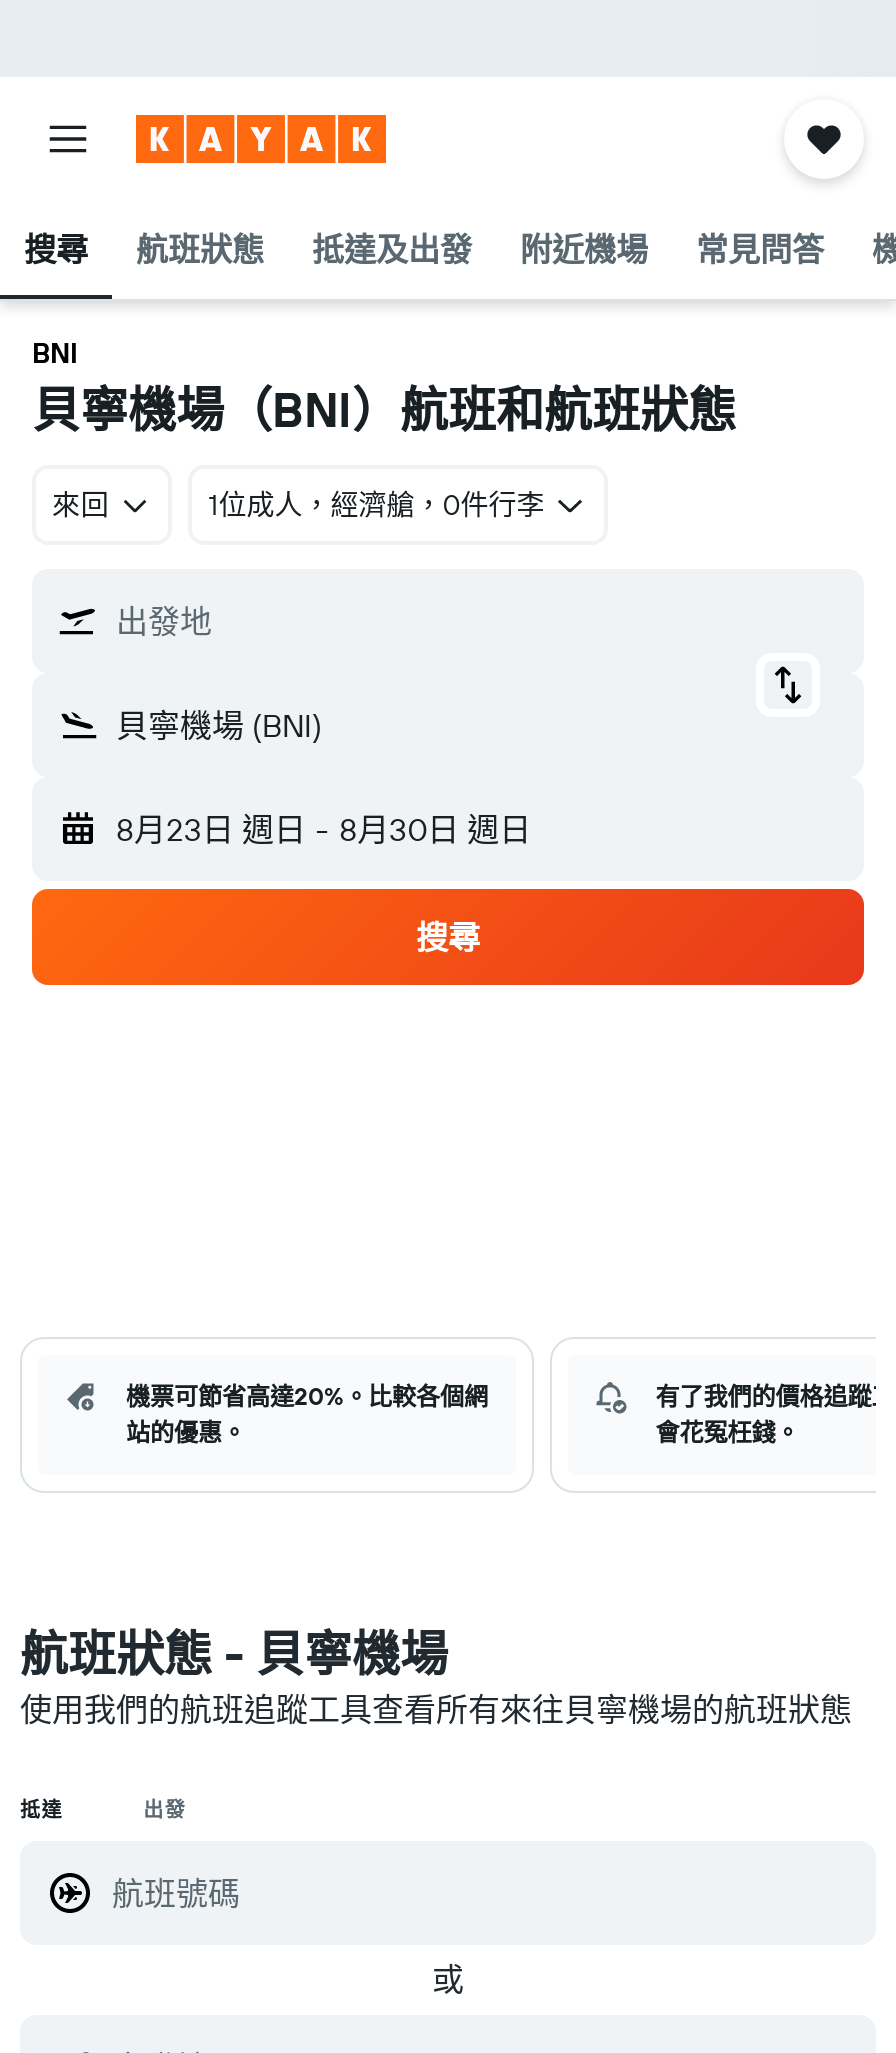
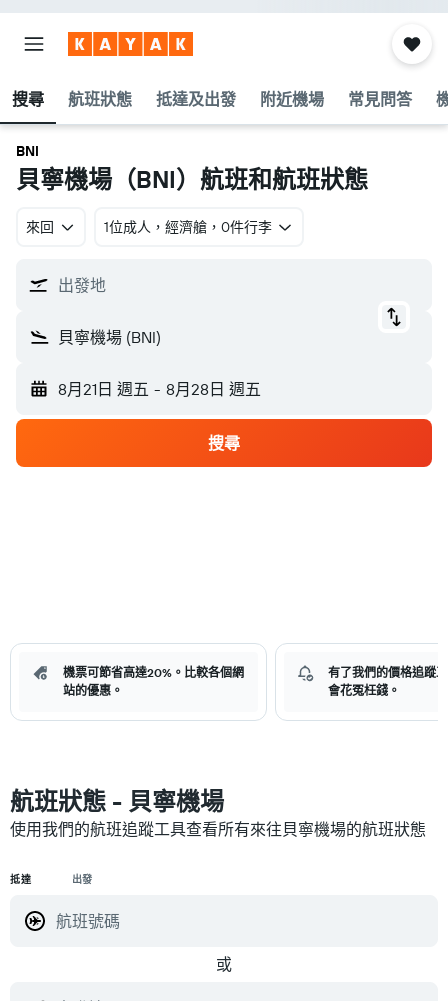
- 8月23日 週日 - 8月30日 週日
+ 8月21日 週五 - 8月28日 週五
